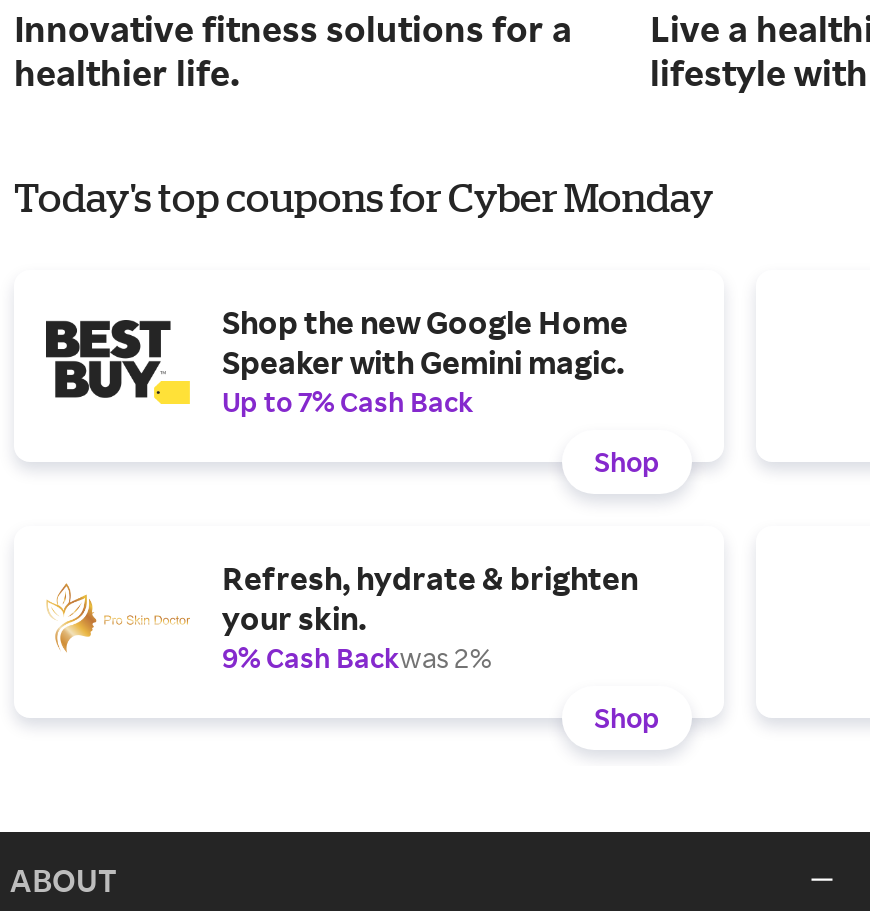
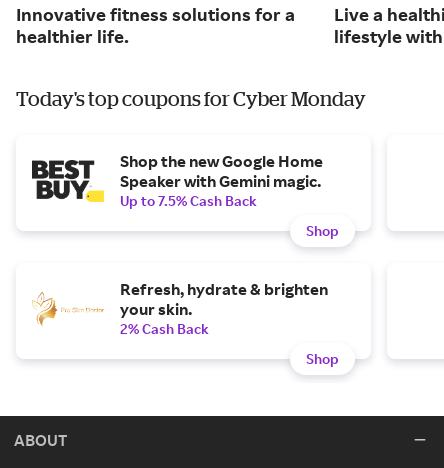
- Up to 7% Cash Back
+ Up to 7.5% Cash Back

- 9% Cash Backwas 2%
+ 2% Cash Back
